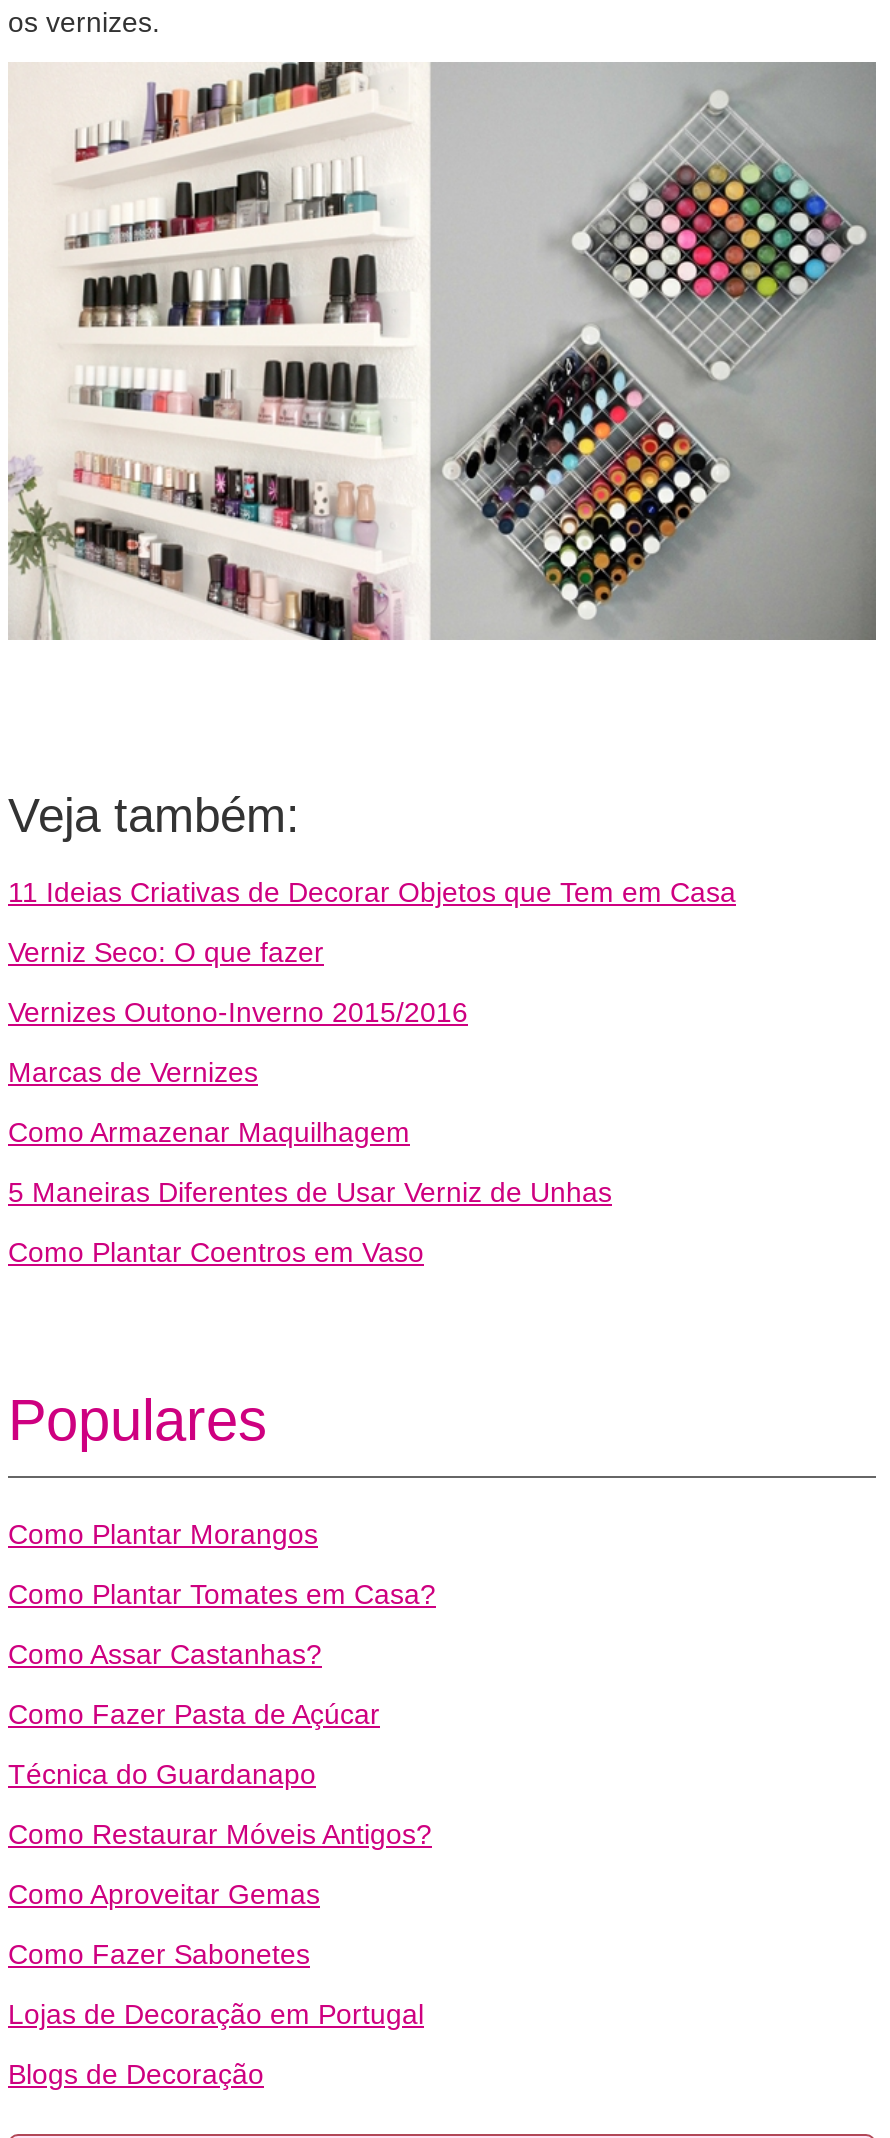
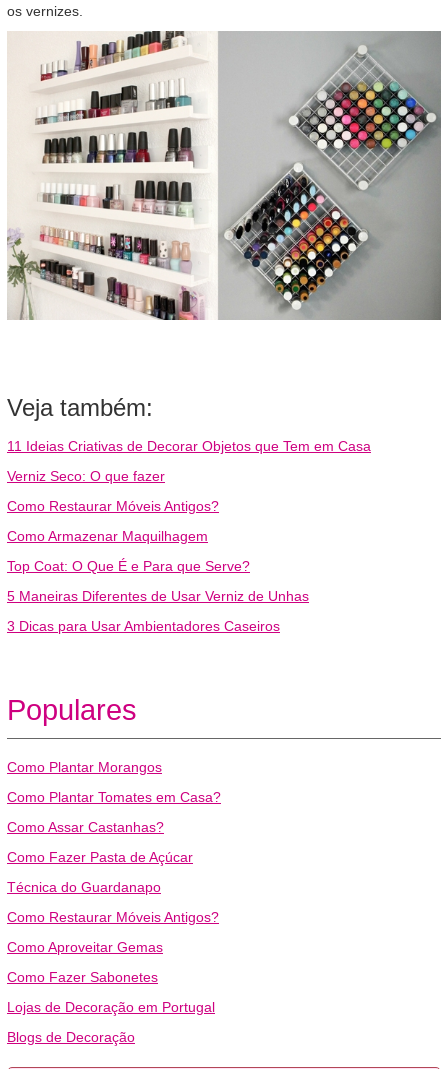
- Vernizes Outono-Inverno 2015/2016
- Marcas de Vernizes
+ Como Restaurar Móveis Antigos?

moved up: Como Armazenar Maquilhagem

+ Top Coat: O Que É e Para que Serve?

- Como Plantar Coentros em Vaso
+ 3 Dicas para Usar Ambientadores Caseiros
